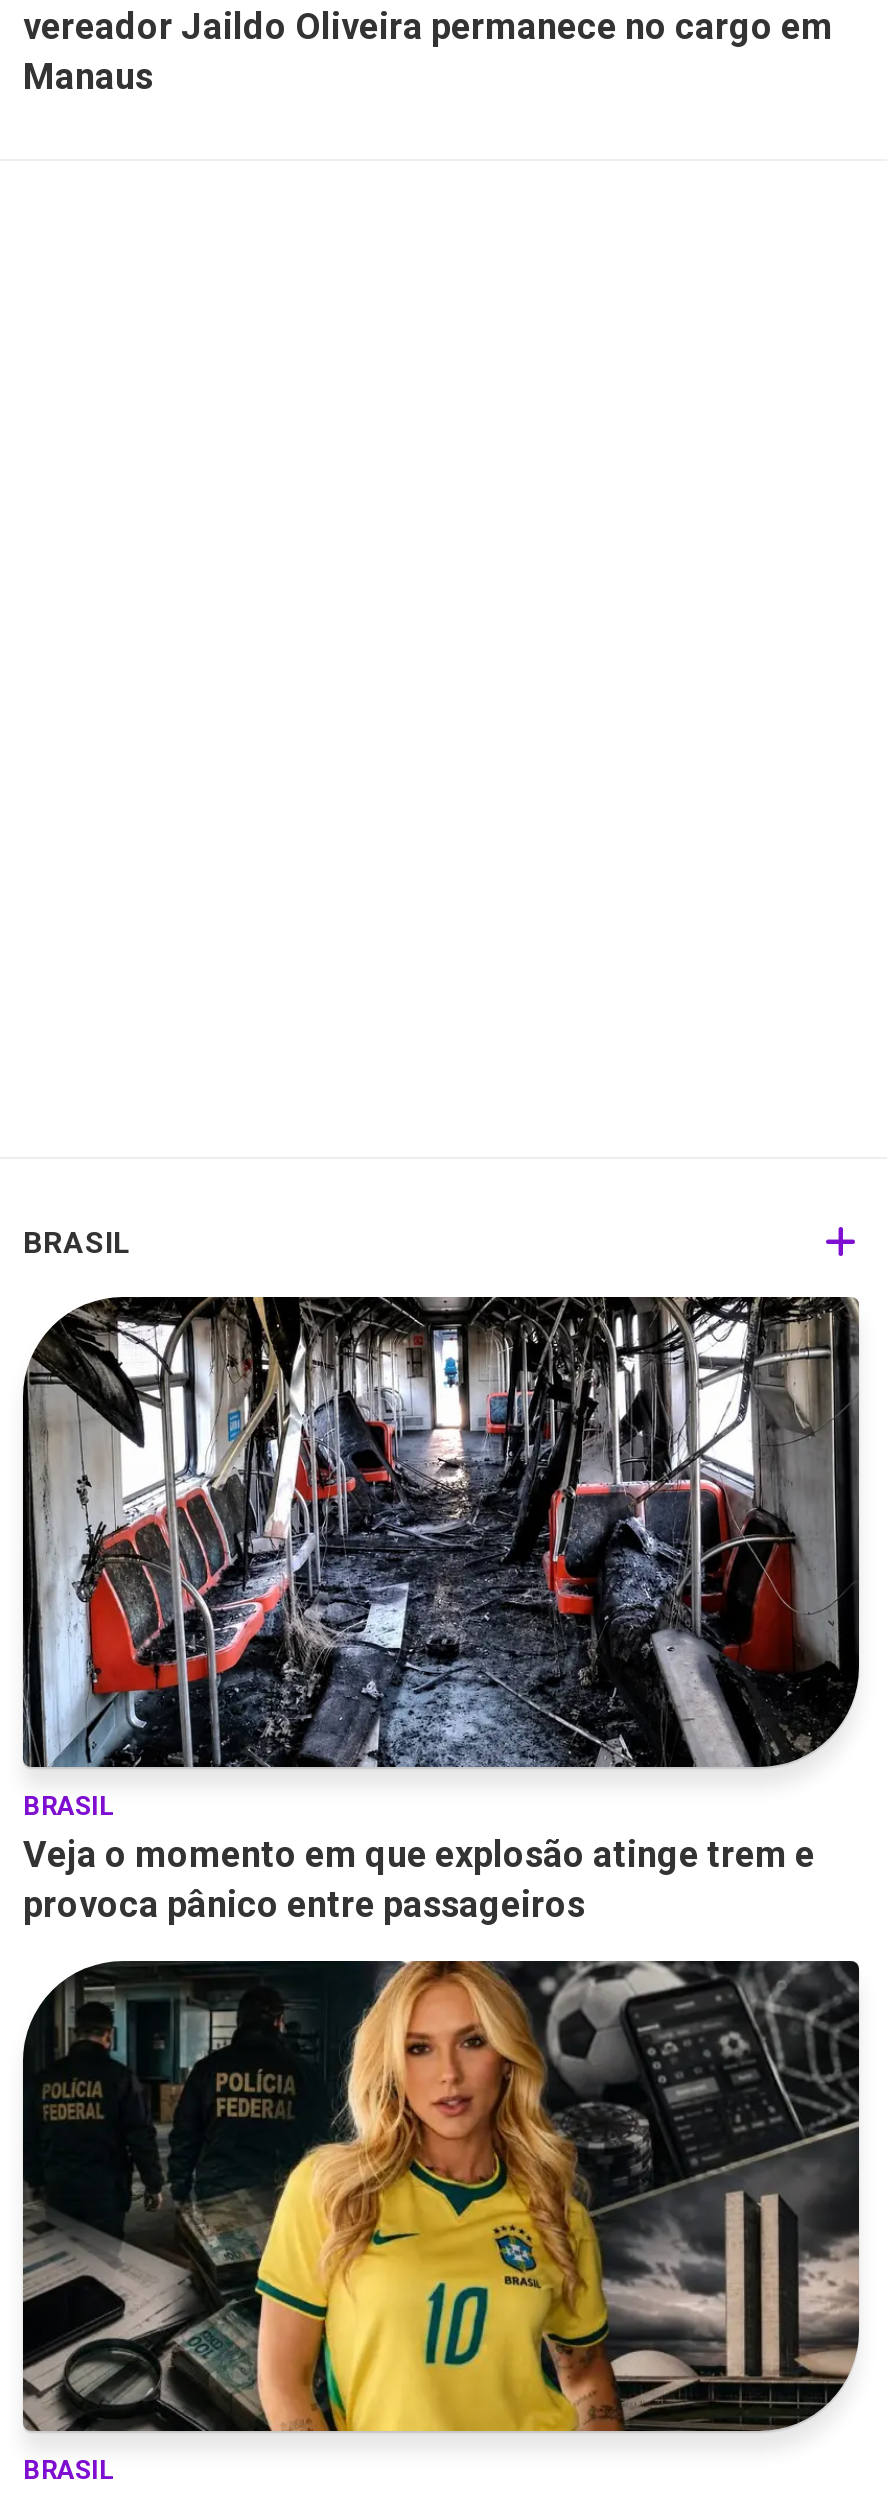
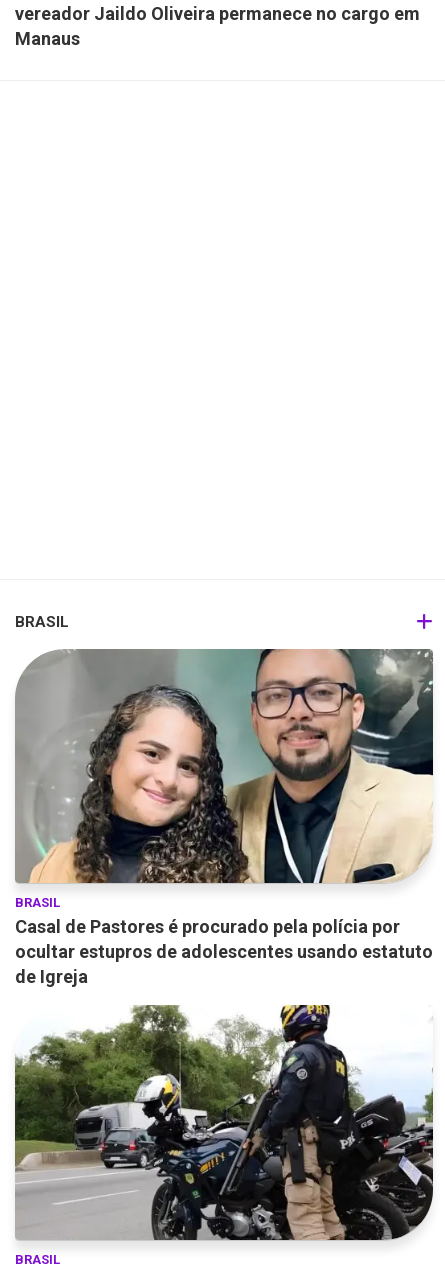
- [image]
- Veja o momento em que explosão atinge trem e
- provoca pânico entre passageiros
+ [image]
+ Casal de Pastores é procurado pela polícia por
+ ocultar estupros de adolescentes usando estatuto
+ de Igreja

- [image]
+ [image]
